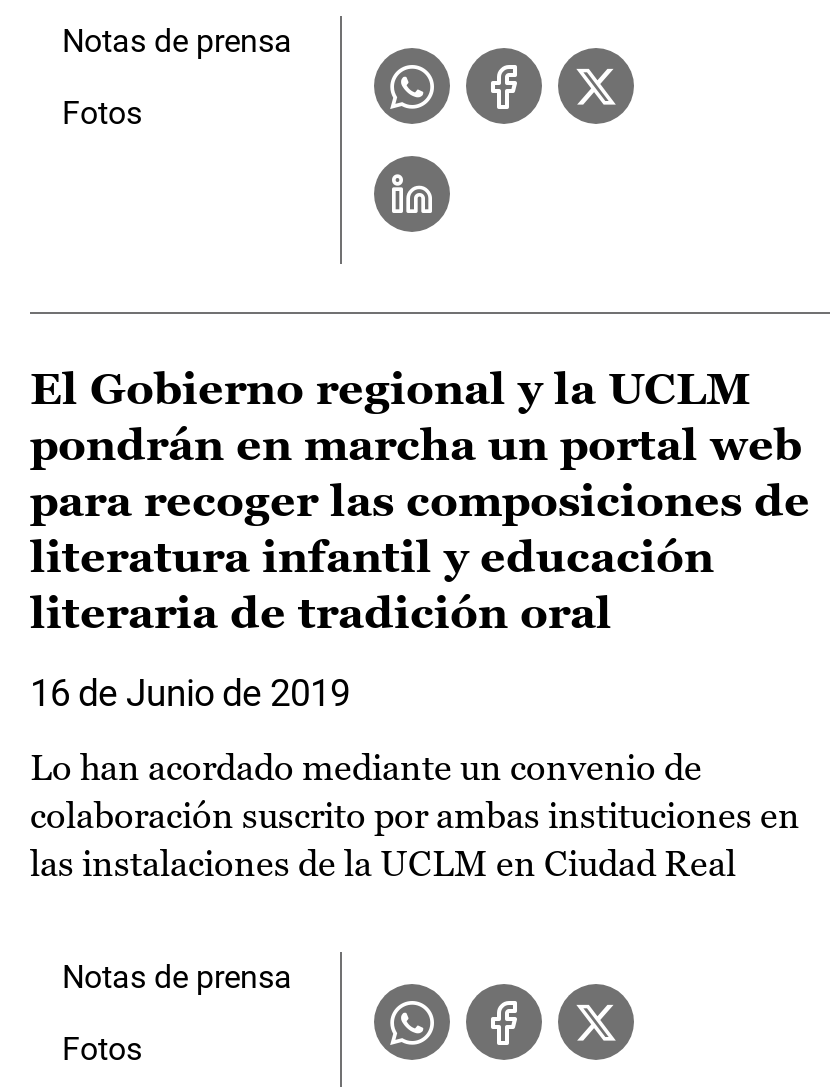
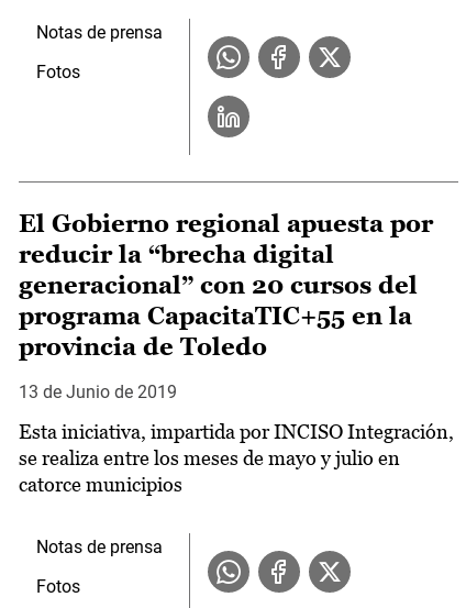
- El Gobierno regional y la UCLM
- pondrán en marcha un portal web
- para recoger las composiciones de
- literatura infantil y educación
- literaria de tradición oral
+ El Gobierno regional apuesta por
+ reducir la “brecha digital
+ generacional” con 20 cursos del
+ programa CapacitaTIC+55 en la
+ provincia de Toledo

- 16 de Junio de 2019
+ 13 de Junio de 2019

- Lo han acordado mediante un convenio de
- colaboración suscrito por ambas instituciones en
- las instalaciones de la UCLM en Ciudad Real
+ Esta iniciativa, impartida por INCISO Integración,
+ se realiza entre los meses de mayo y julio en
+ catorce municipios
